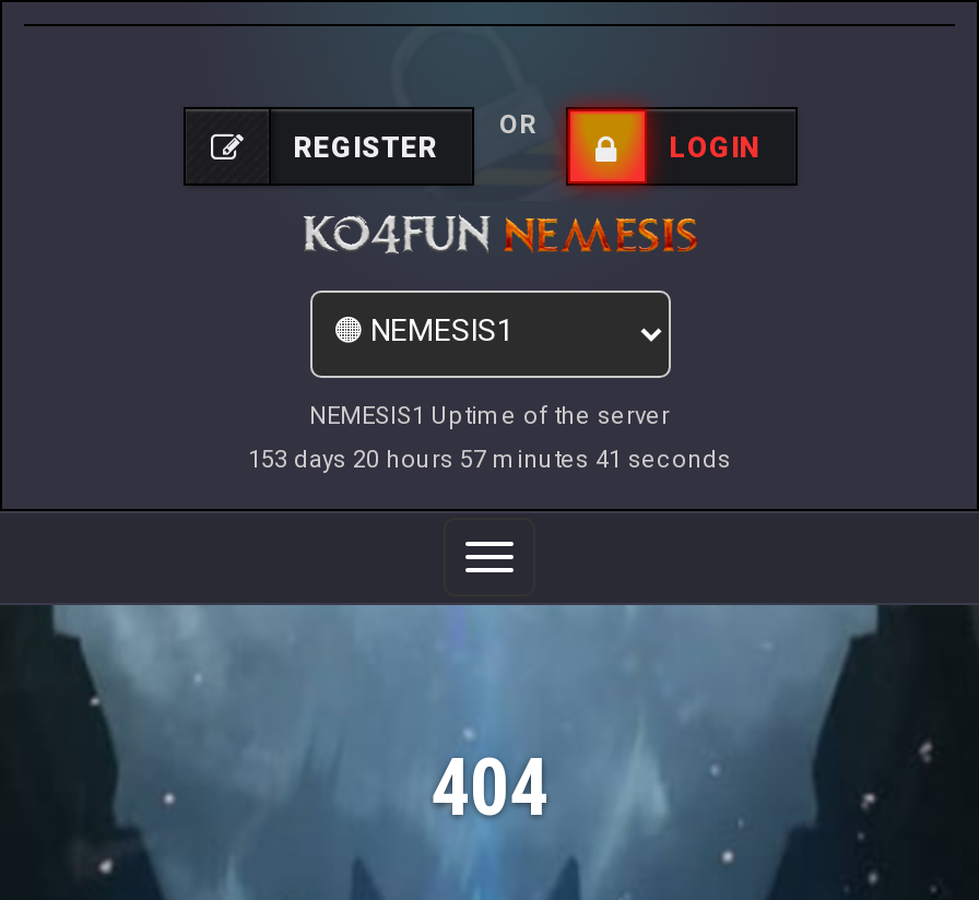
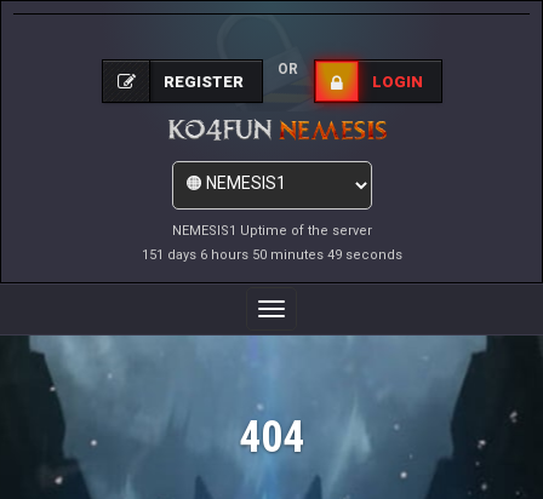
- 153 days 20 hours 57 minutes 41 seconds
+ 151 days 6 hours 50 minutes 49 seconds
